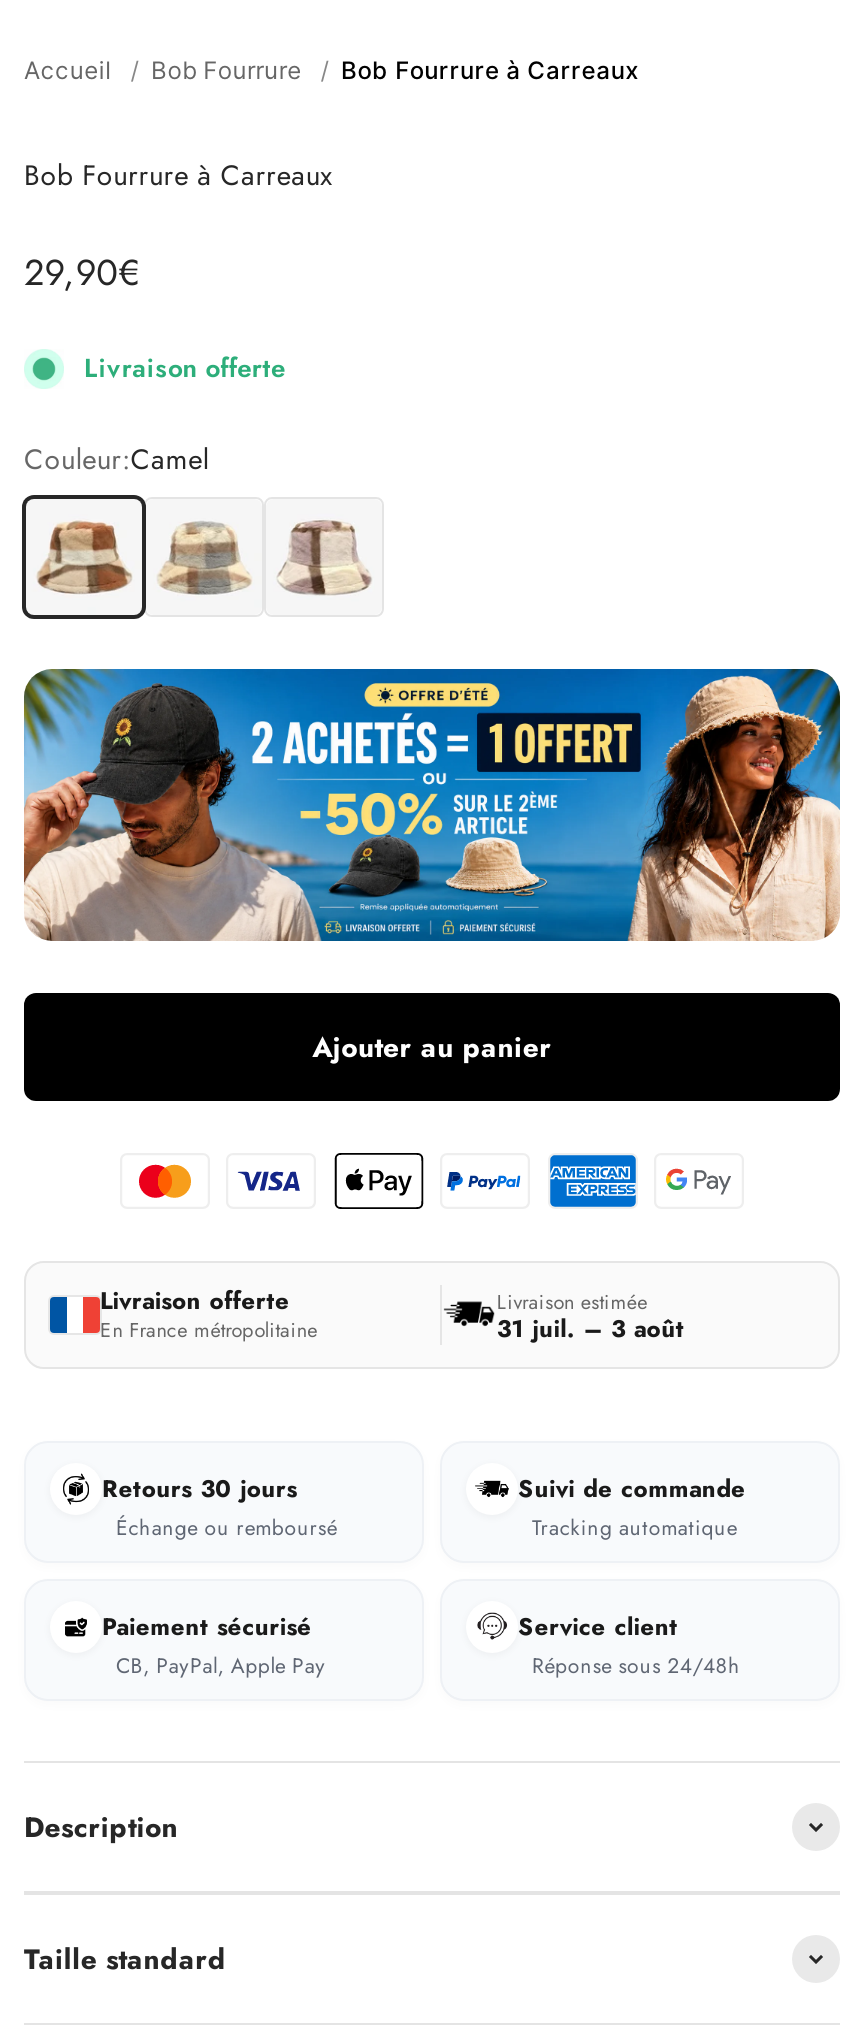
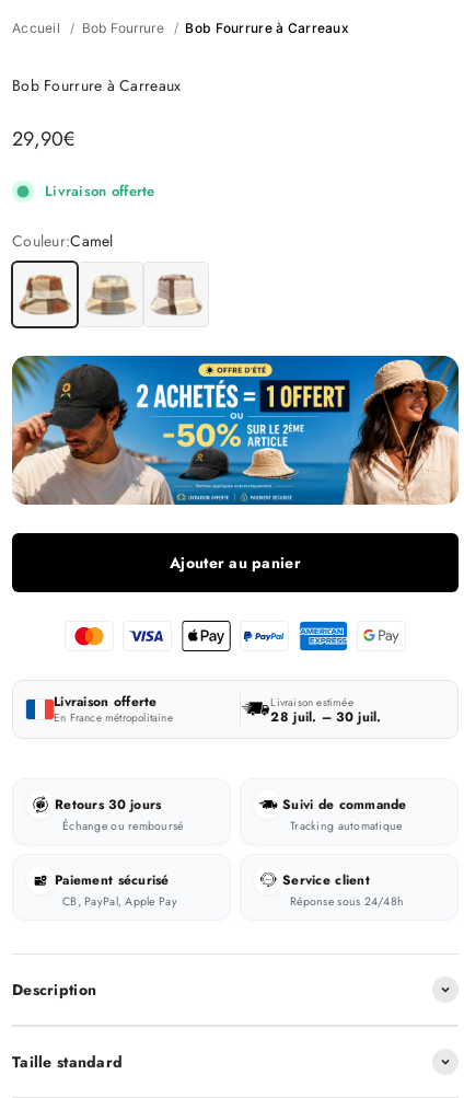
- 31 juil. – 3 août
+ 28 juil. – 30 juil.
